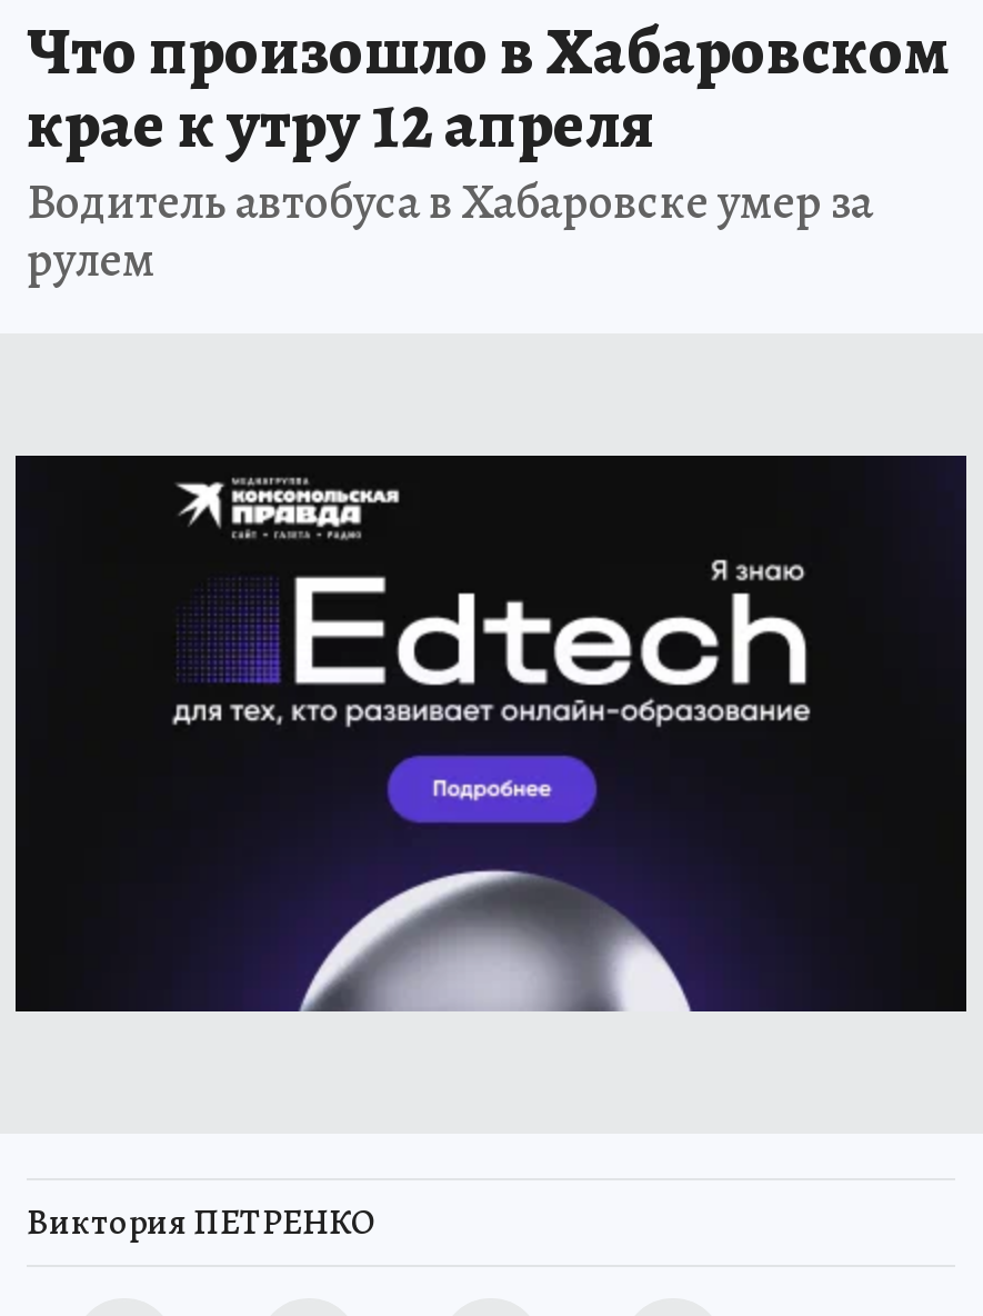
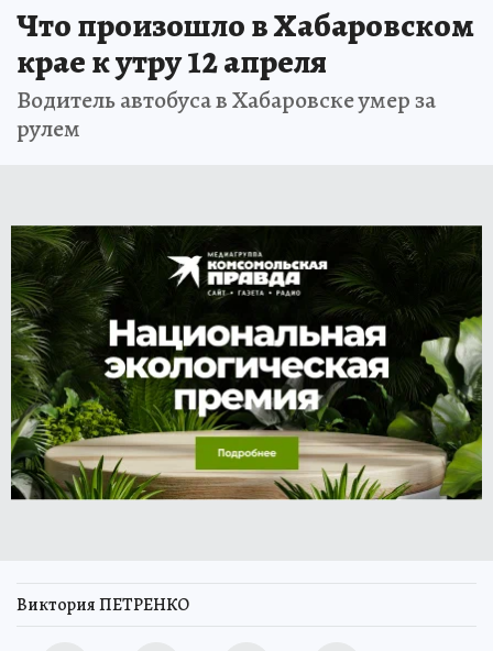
- [image]
+ [image]
